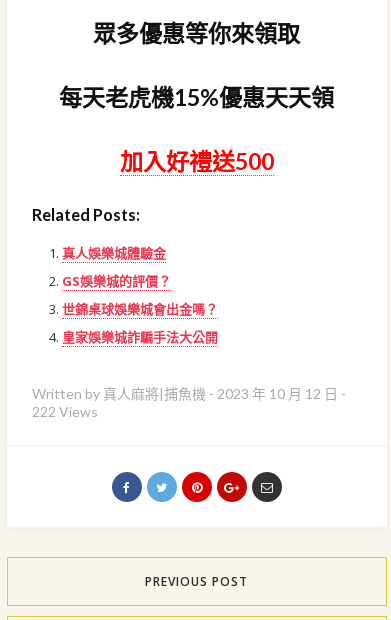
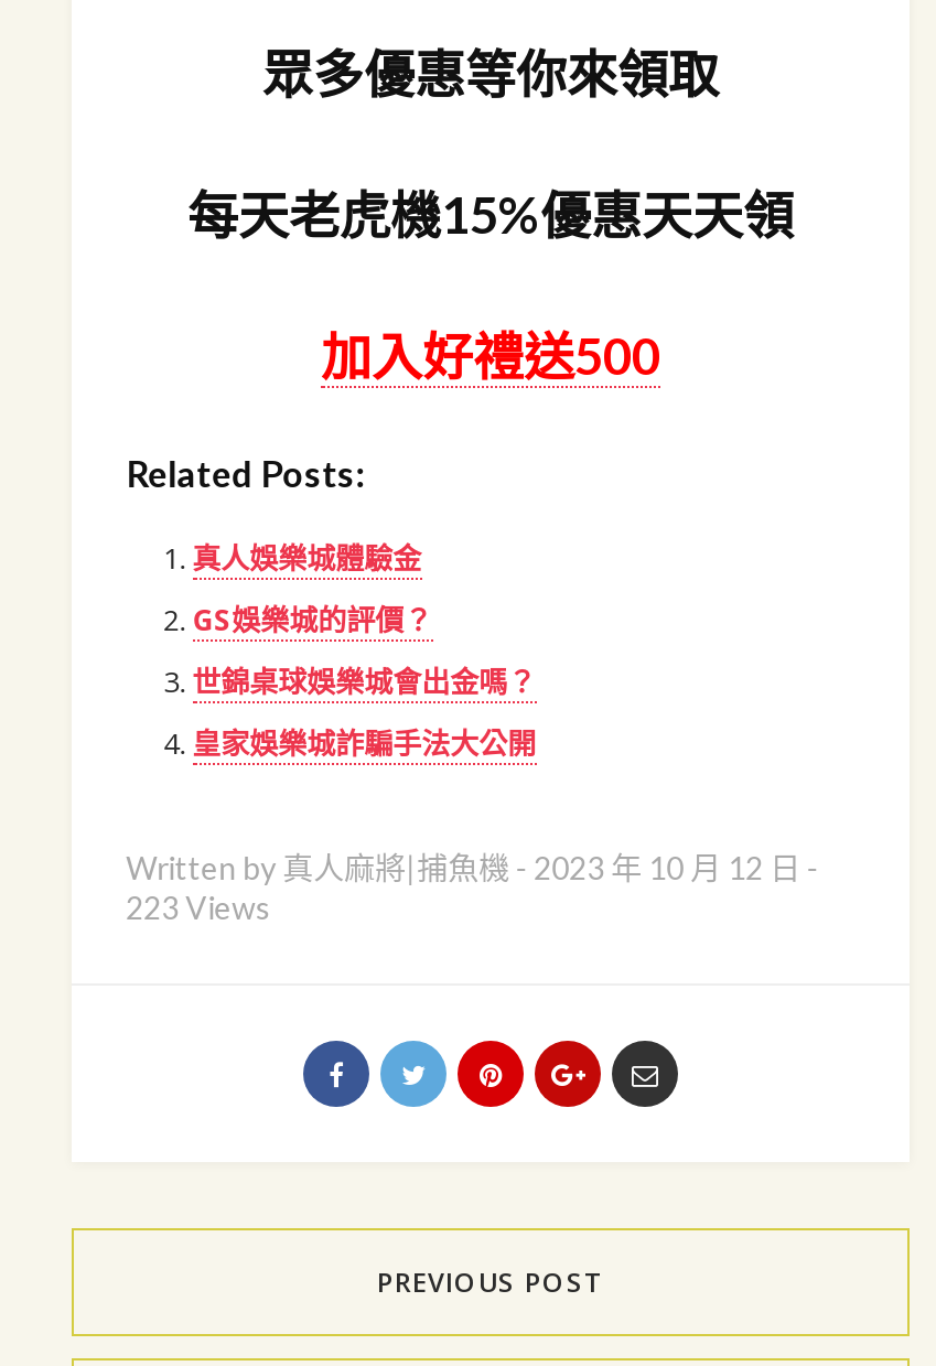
- 222 Views
+ 223 Views
